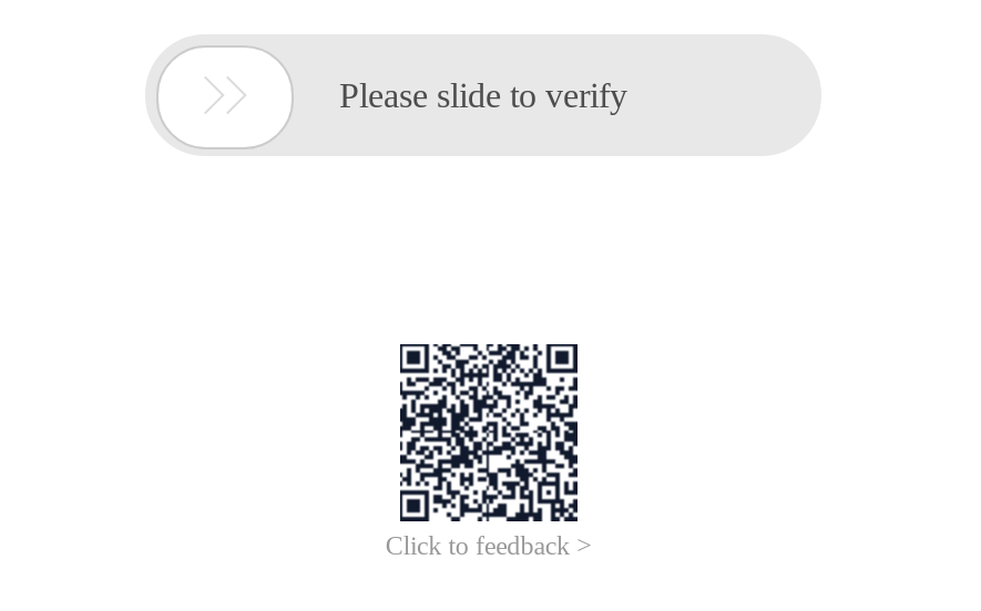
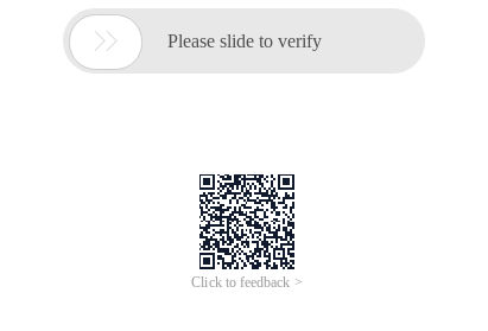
- [image]
+ [image]
